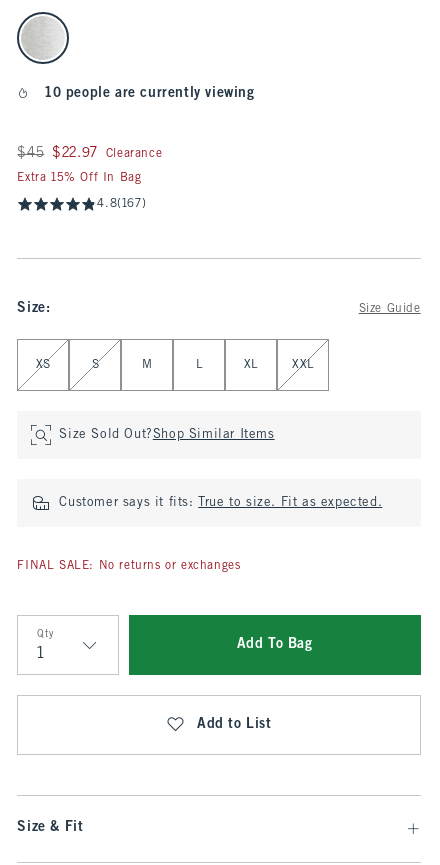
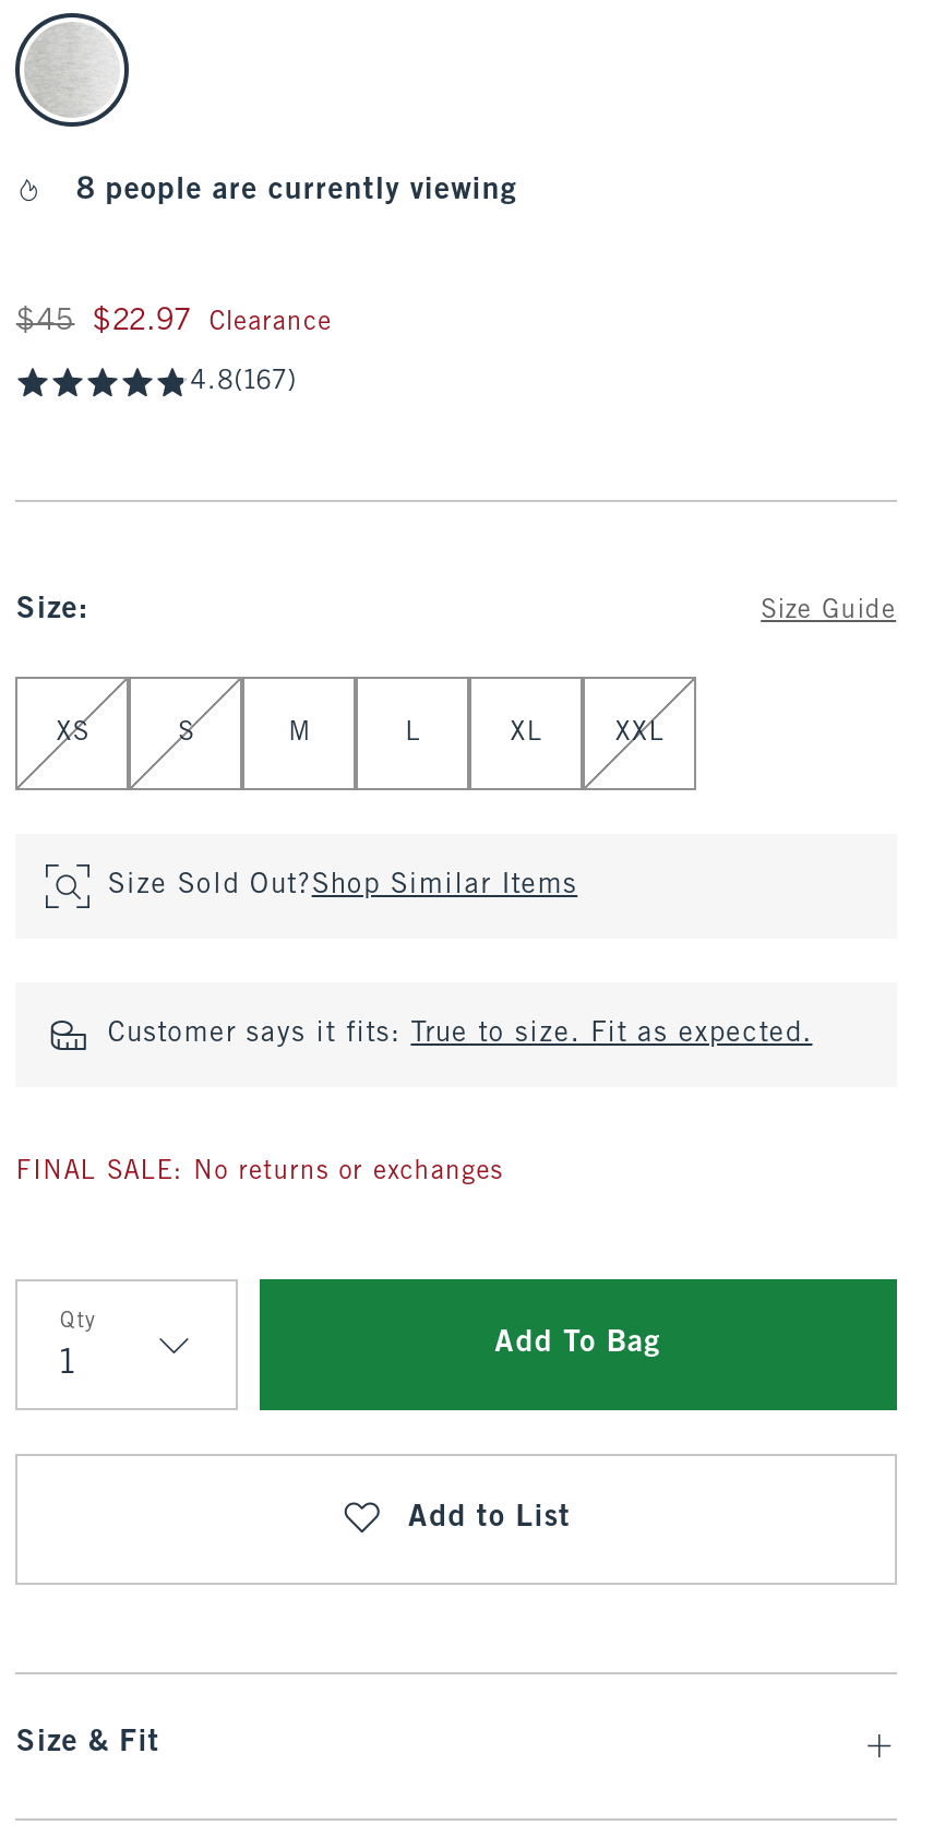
- 10 people are currently viewing
+ 8 people are currently viewing

- Extra 15% Off In Bag
